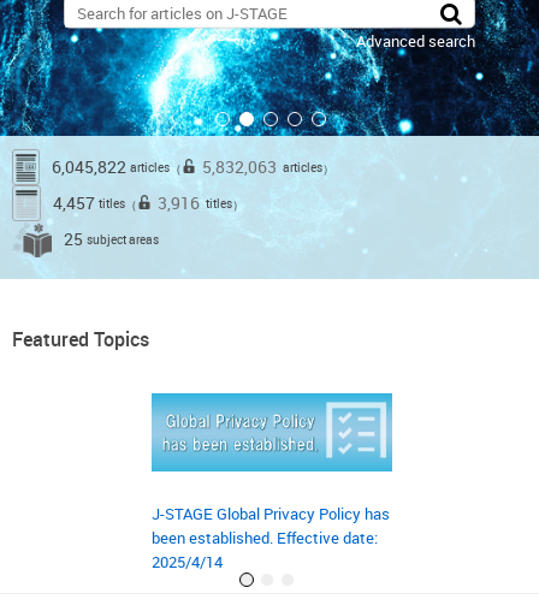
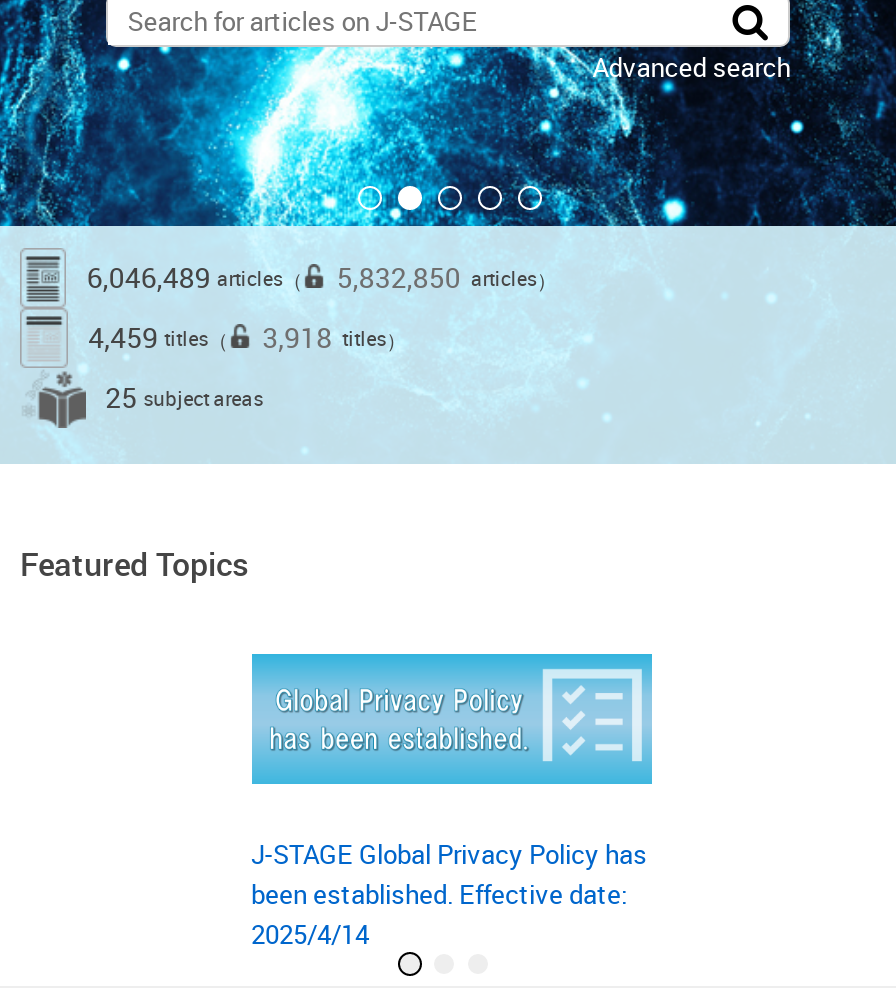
- 6,045,822 articles（
+ 6,046,489 articles（

- 5,832,063 articles）
+ 5,832,850 articles）

- 4,457 titles（
+ 4,459 titles（

- 3,916 titles）
+ 3,918 titles）
